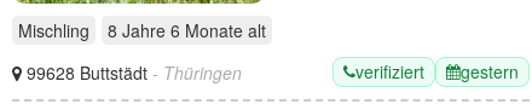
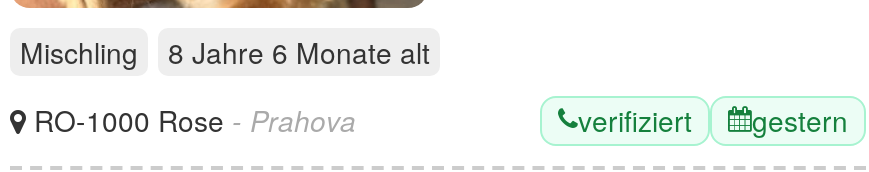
- 99628 Buttstädt - Thüringen
+ RO-1000 Rose - Prahova
